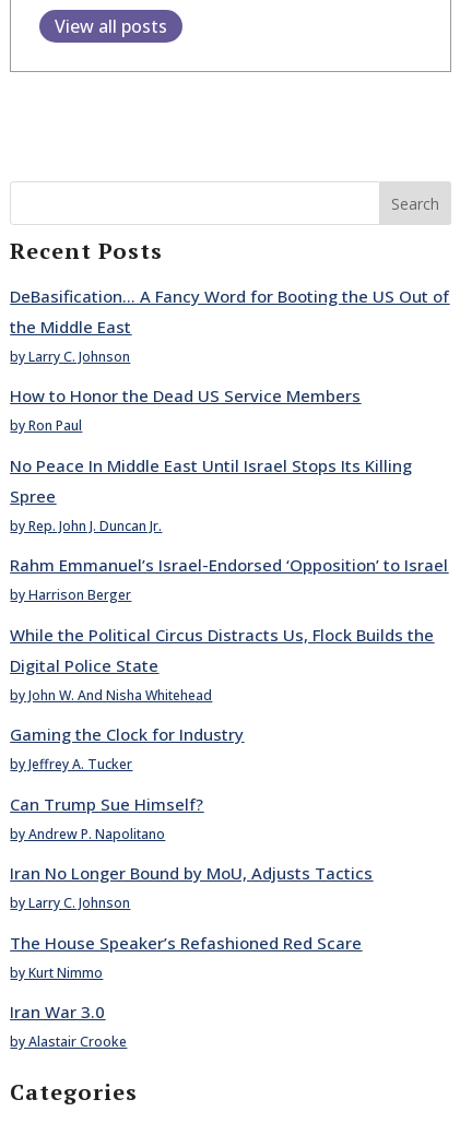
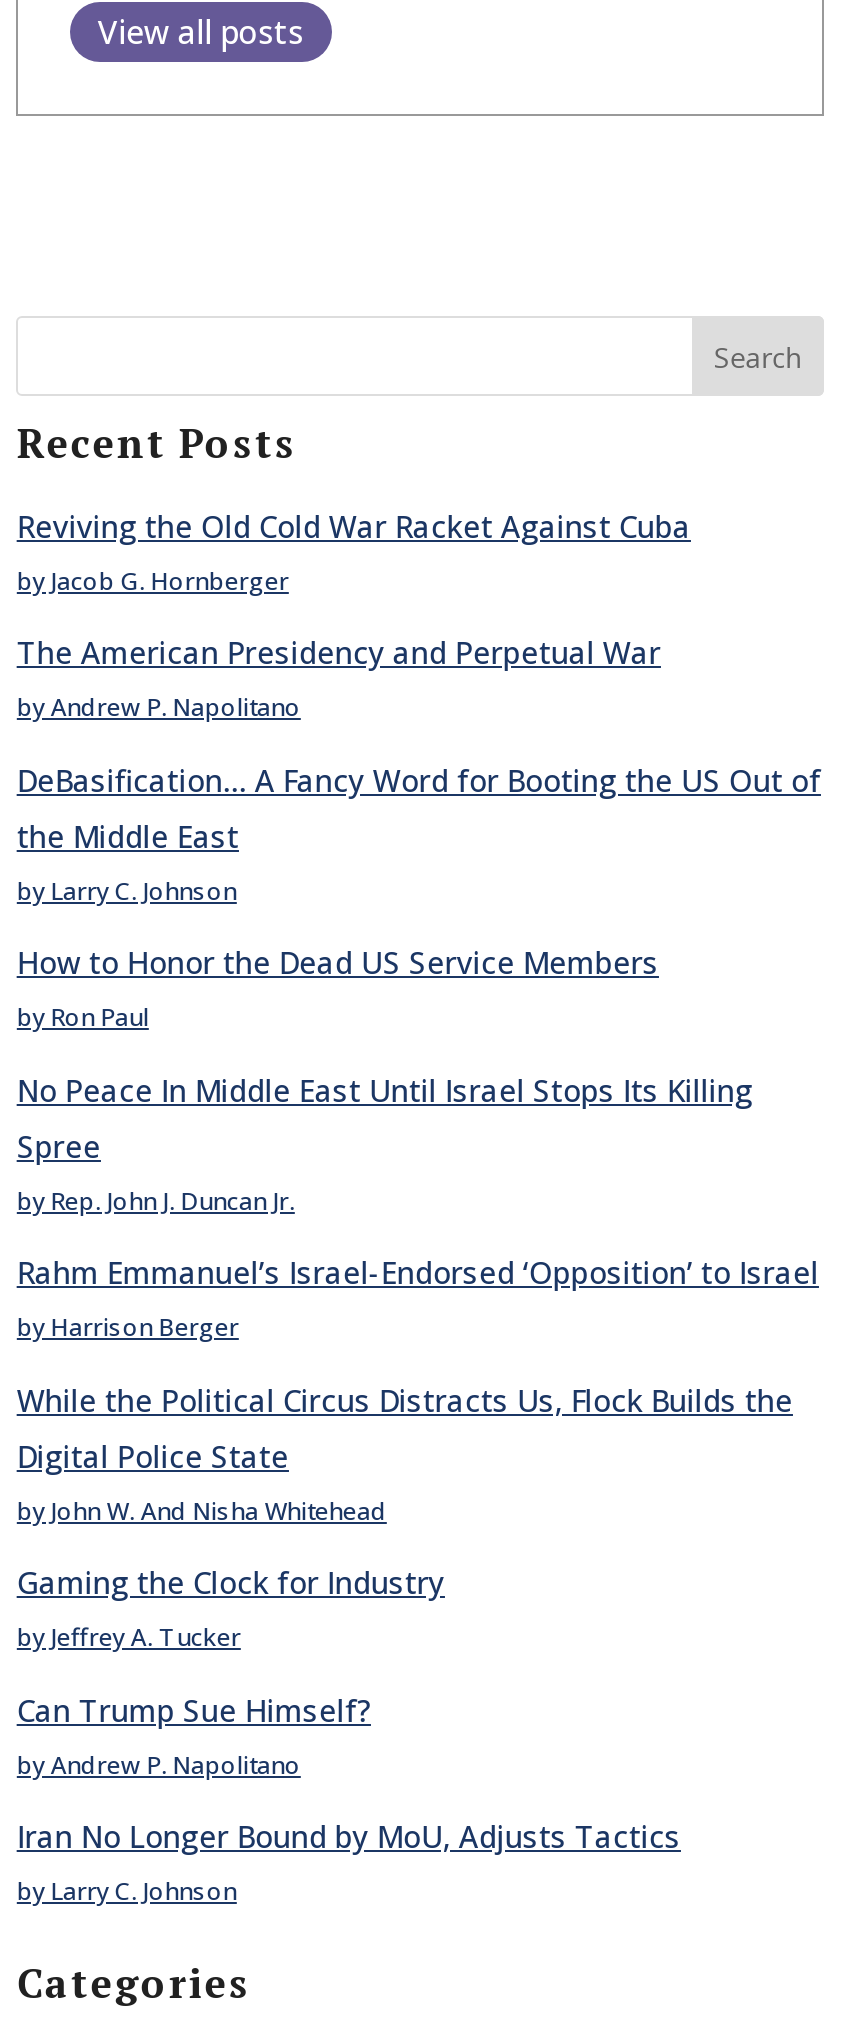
+ Reviving the Old Cold War Racket Against Cuba
+ by Jacob G. Hornberger
+ The American Presidency and Perpetual War
+ by Andrew P. Napolitano

moved down: DeBasification… A Fancy Word for Booting the US Out of | the Middle East | by Larry C. Johnson | ... | Iran No Longer Bound by MoU, Adjusts Tactics | by Larry C. Johnson

- The House Speaker’s Refashioned Red Scare
- by Kurt Nimmo
- Iran War 3.0
- by Alastair Crooke
